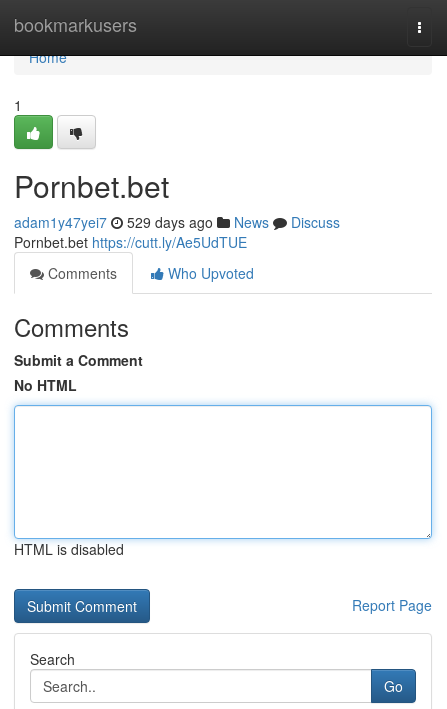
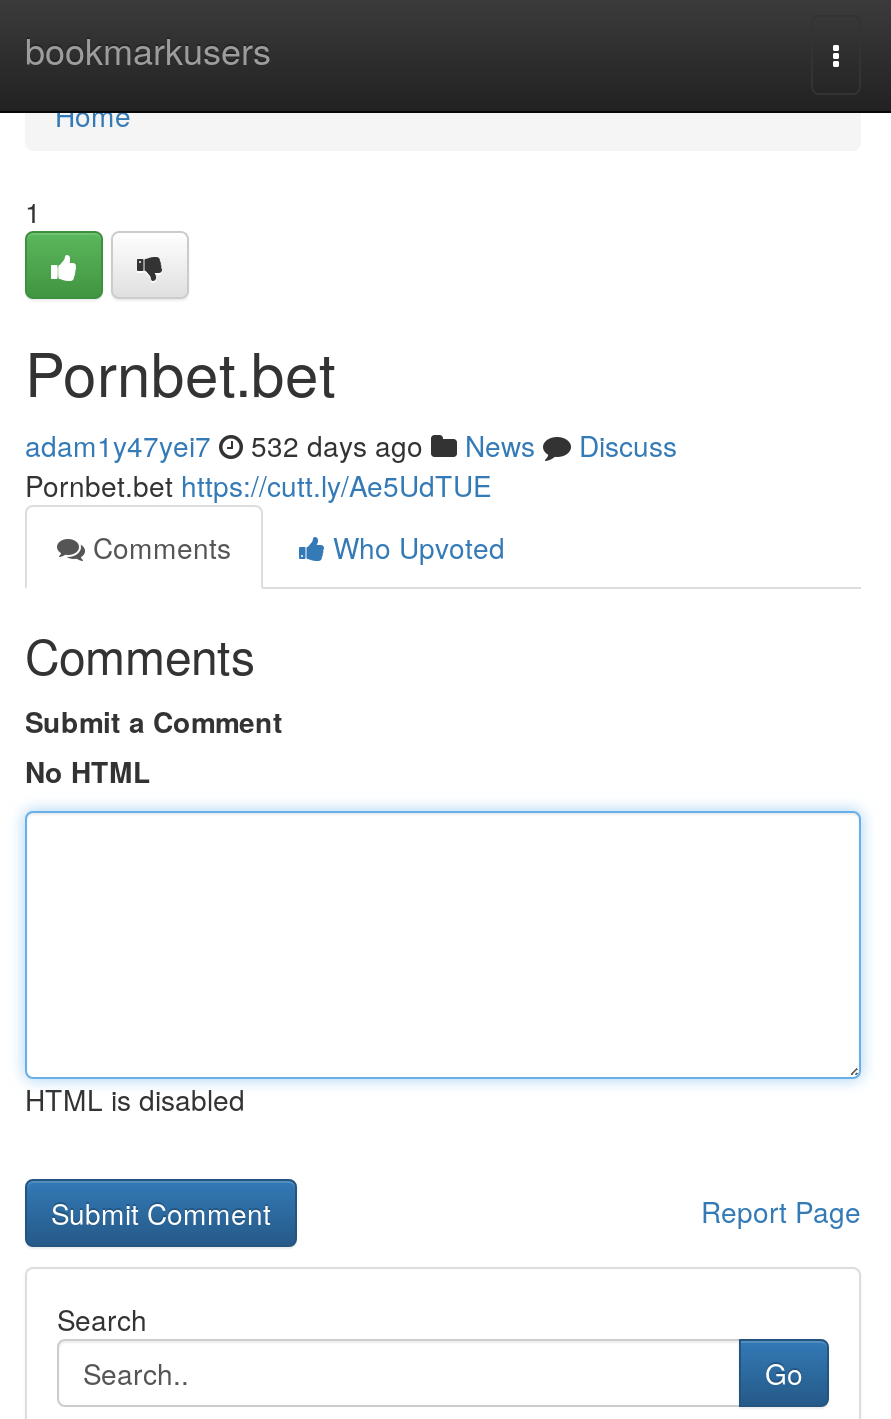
- adam1y47yei7 529 days ago News Discuss
+ adam1y47yei7 532 days ago News Discuss
